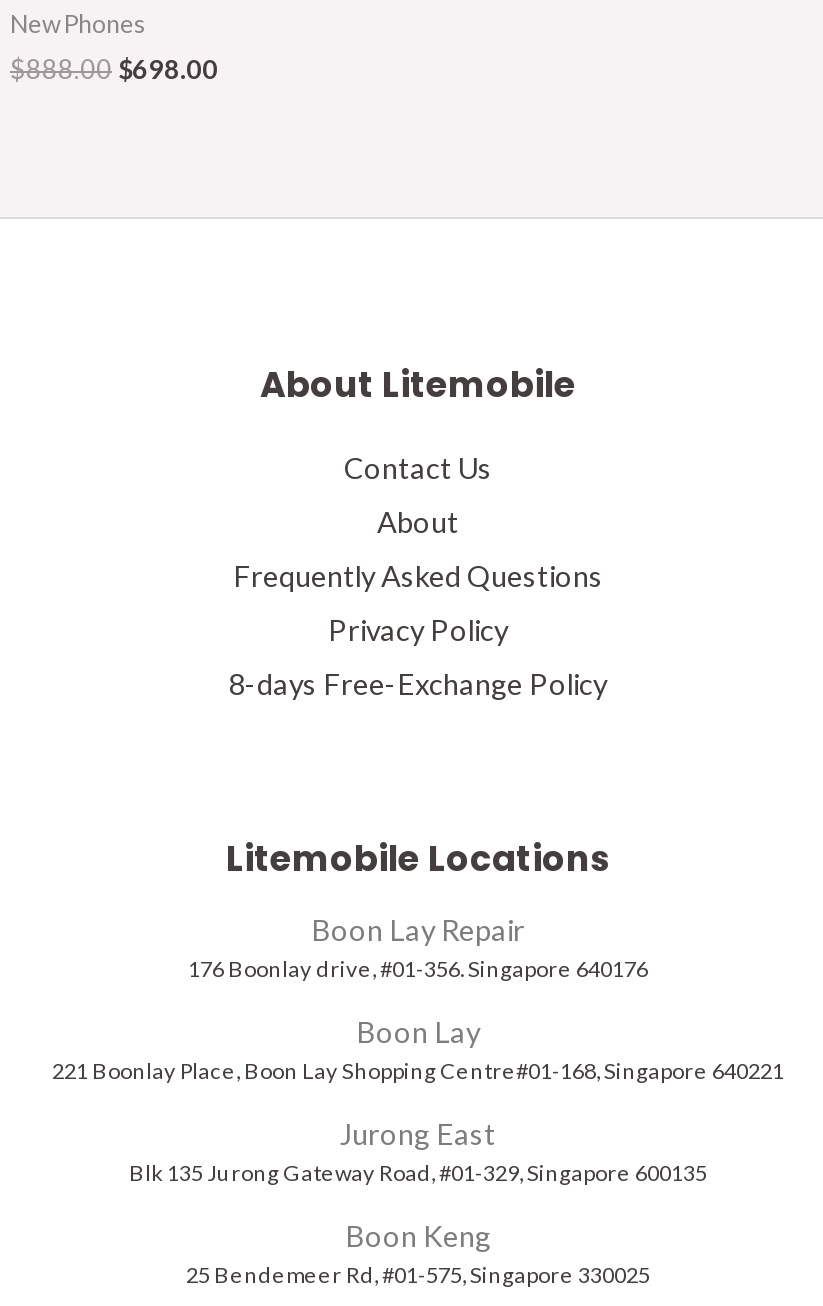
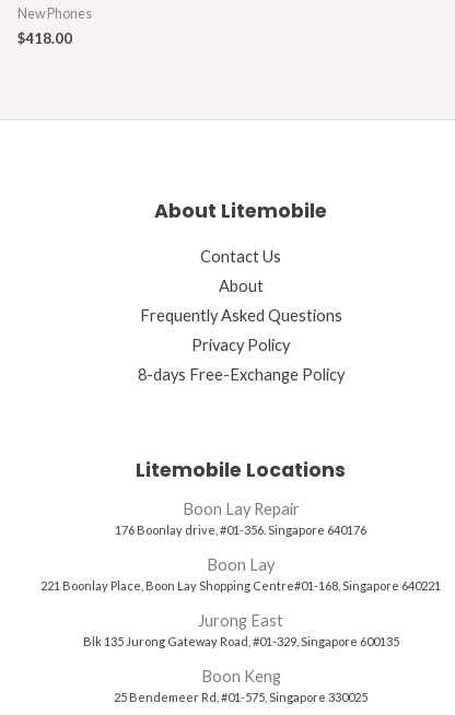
- $888.00 $698.00
+ $418.00
